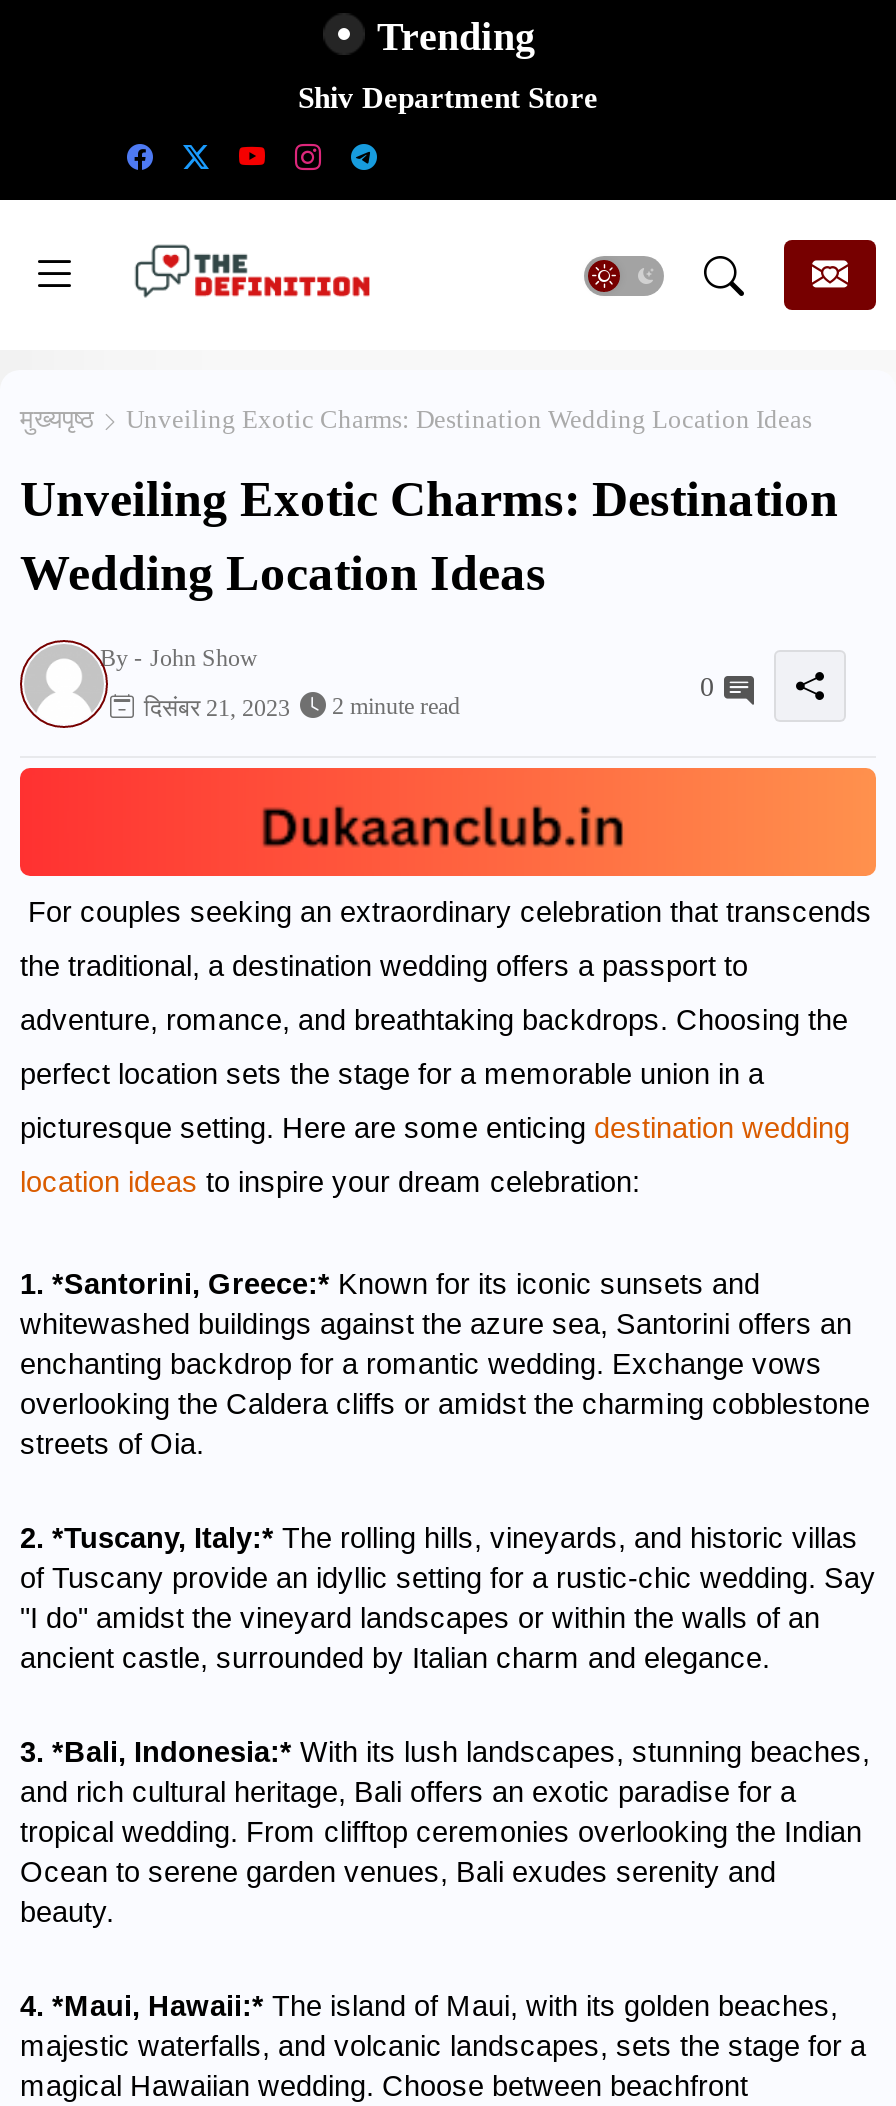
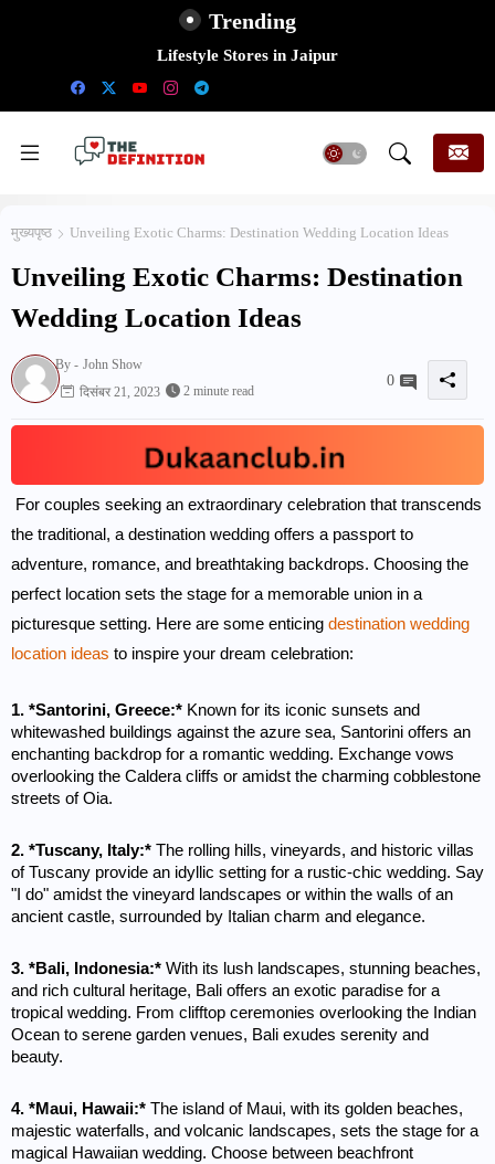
- Shiv Department Store
+ Lifestyle Stores in Jaipur
